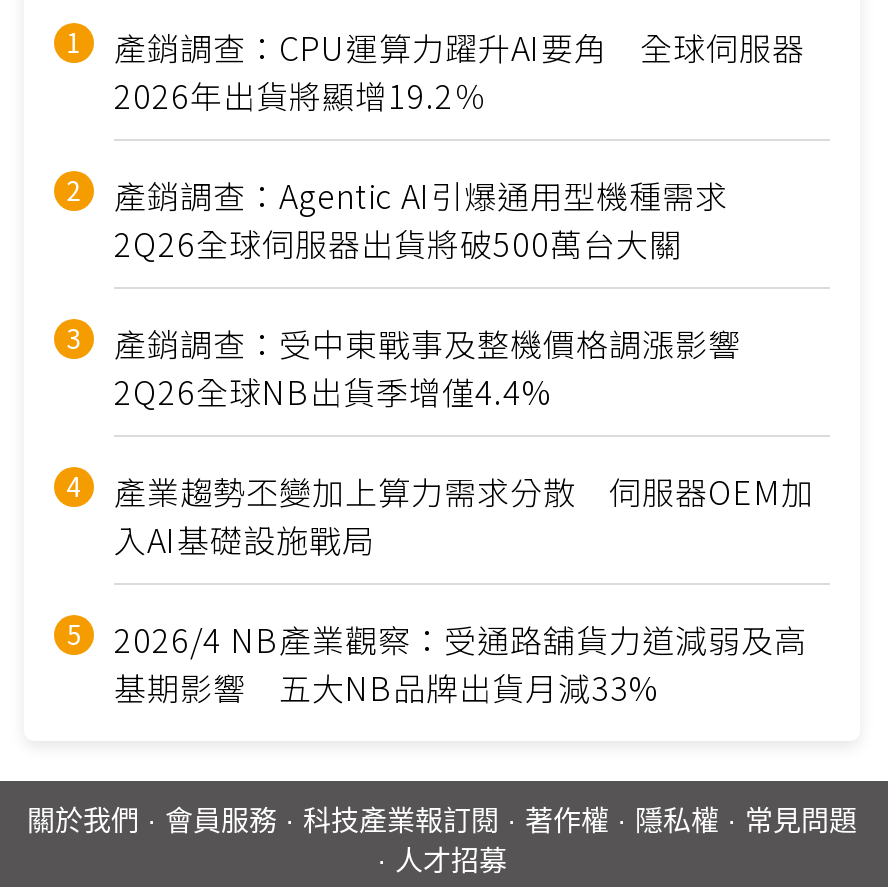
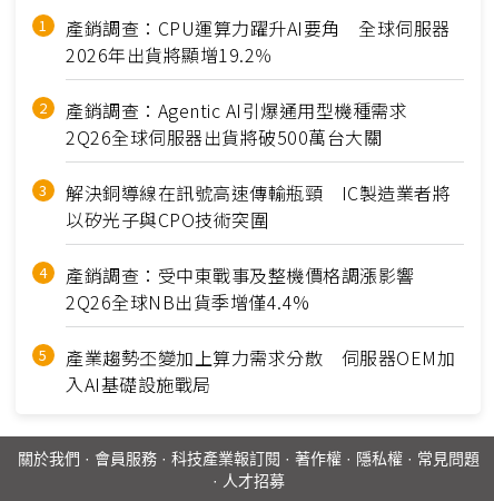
+ 解決銅導線在訊號高速傳輸瓶頸 IC製造業者將
+ 以矽光子與CPO技術突圍

moved down: 產銷調查：受中東戰事及整機價格調漲影響 | 2Q26全球NB出貨季增僅4.4% | 產業趨勢丕變加上算力需求分散 伺服器OEM加 | 入AI基礎設施戰局

- 2026/4 NB產業觀察：受通路舖貨力道減弱及高
- 基期影響 五大NB品牌出貨月減33%
